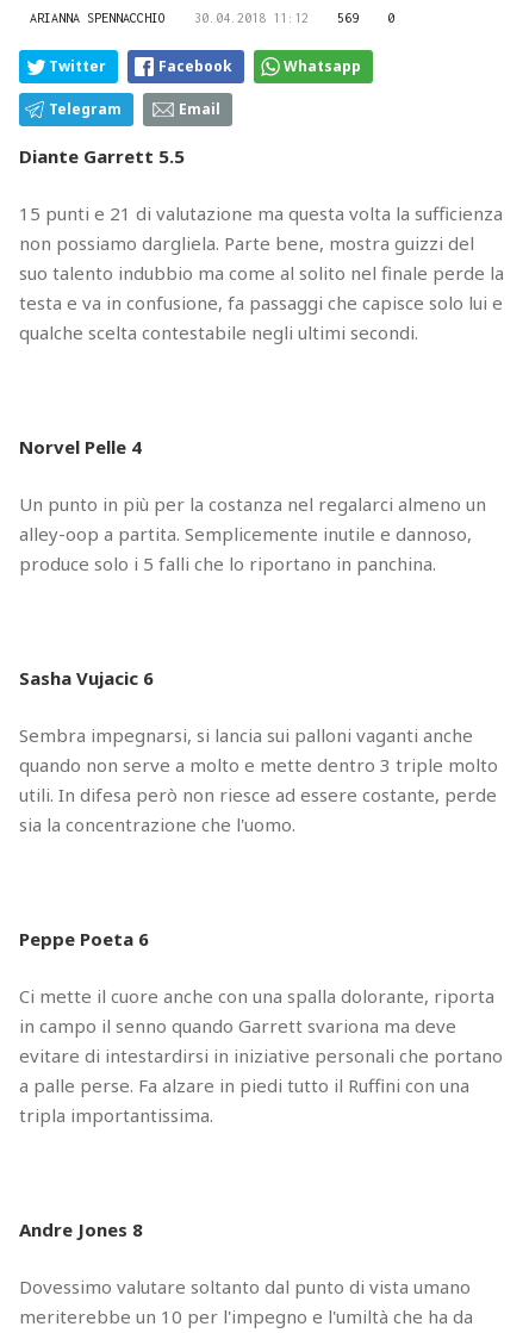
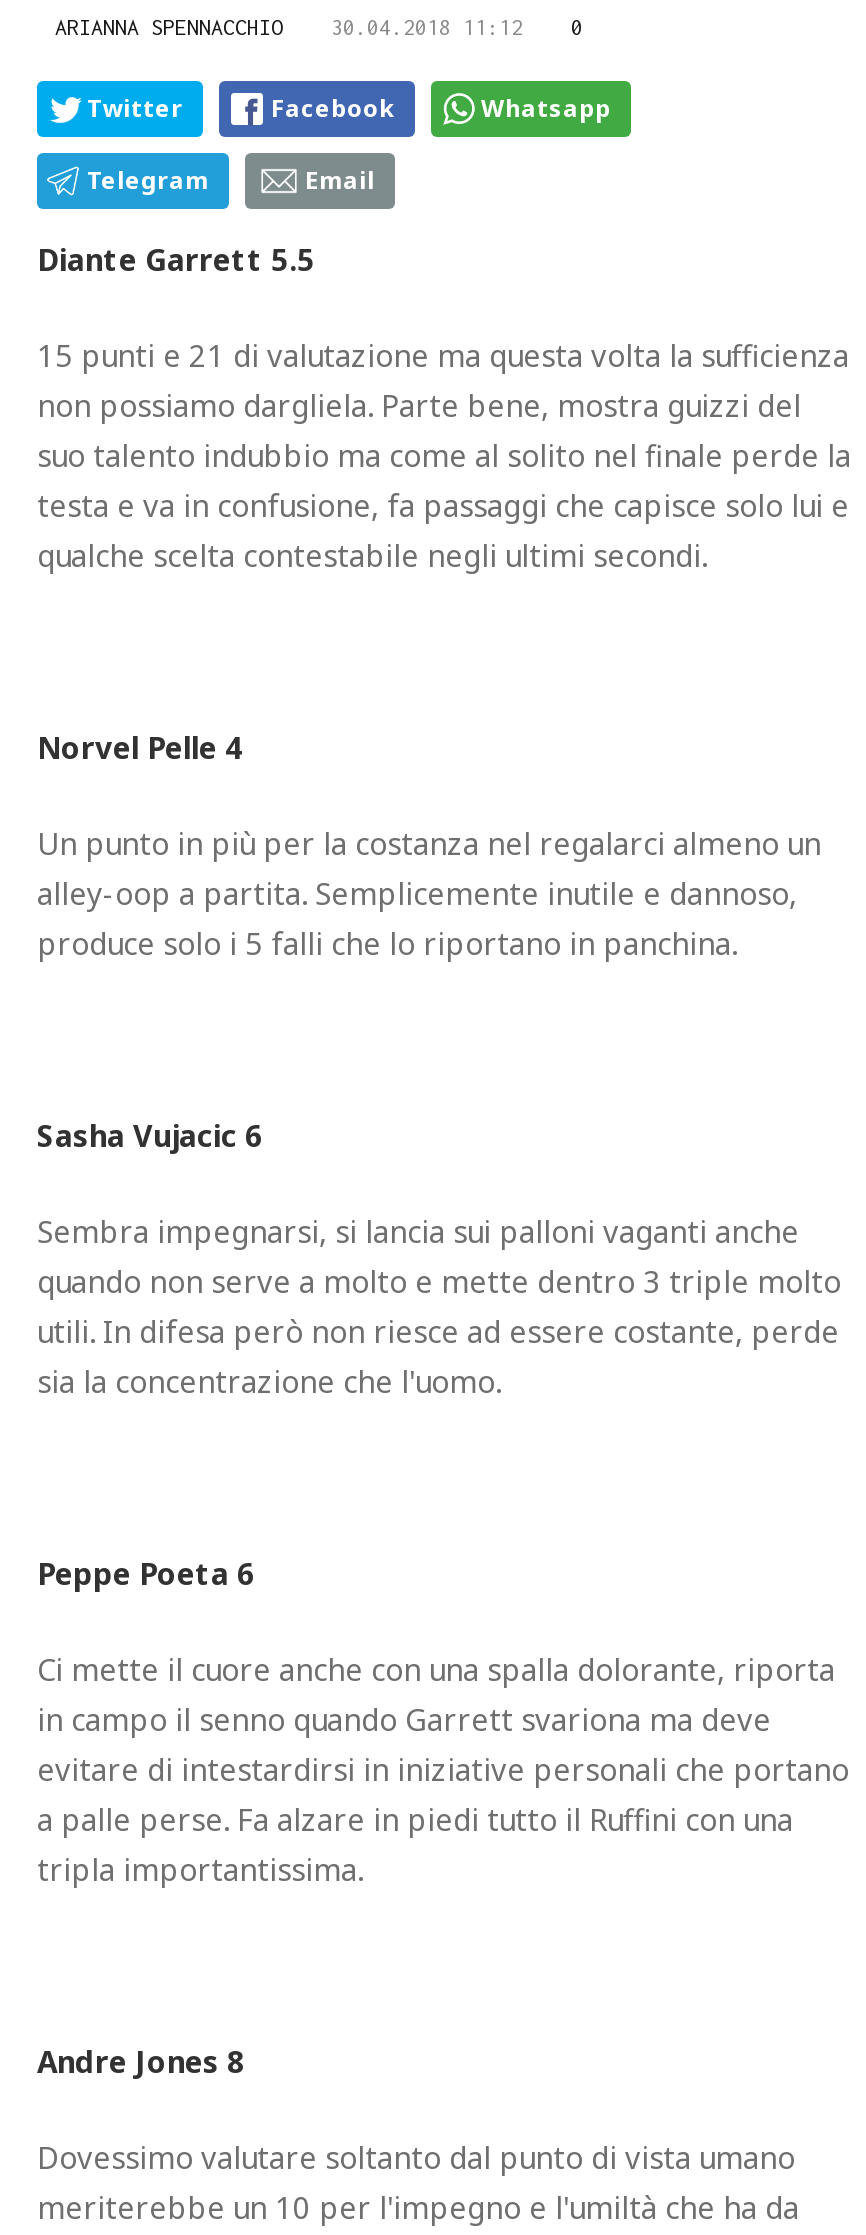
- 569
